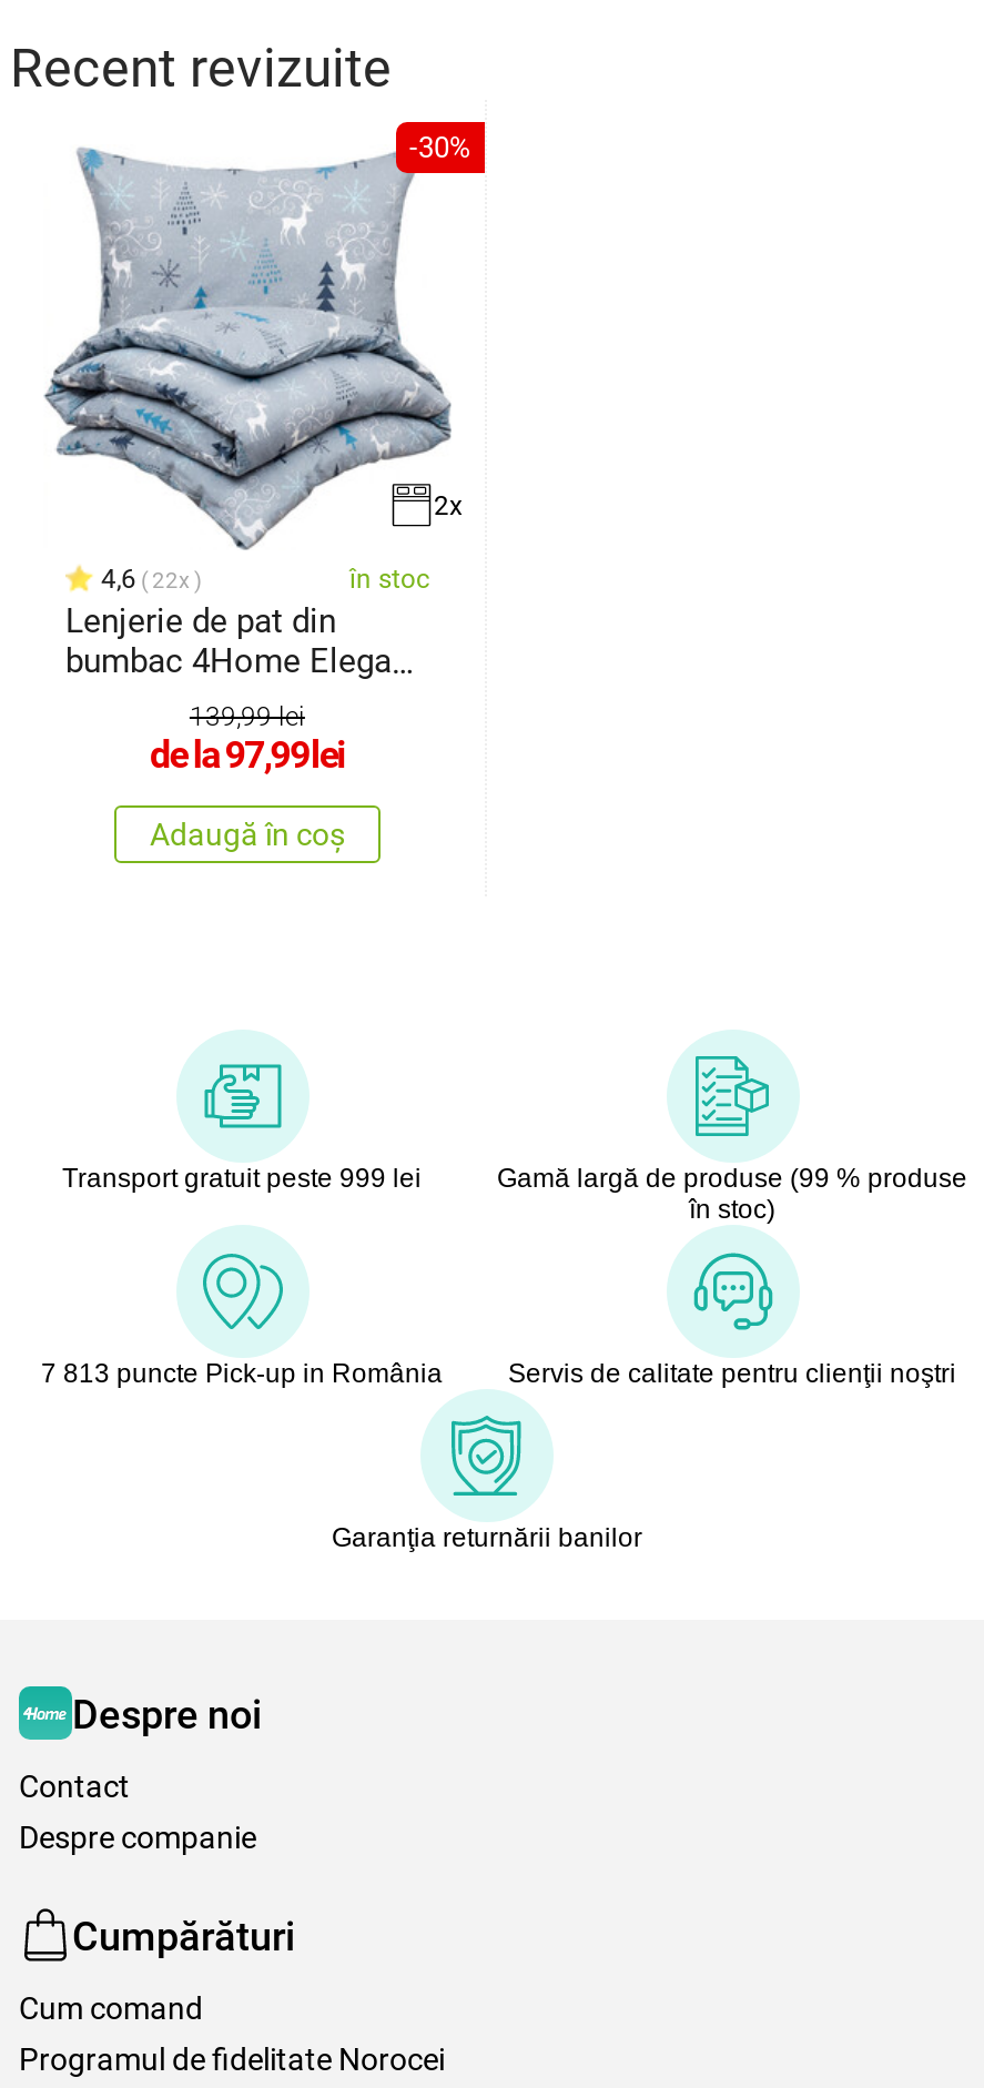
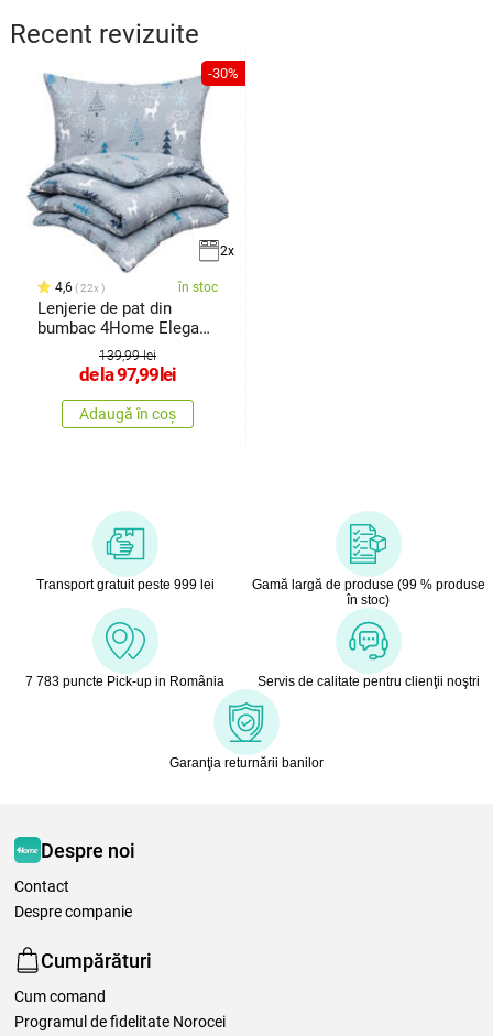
- 7 813 puncte Pick-up in România
+ 7 783 puncte Pick-up in România
